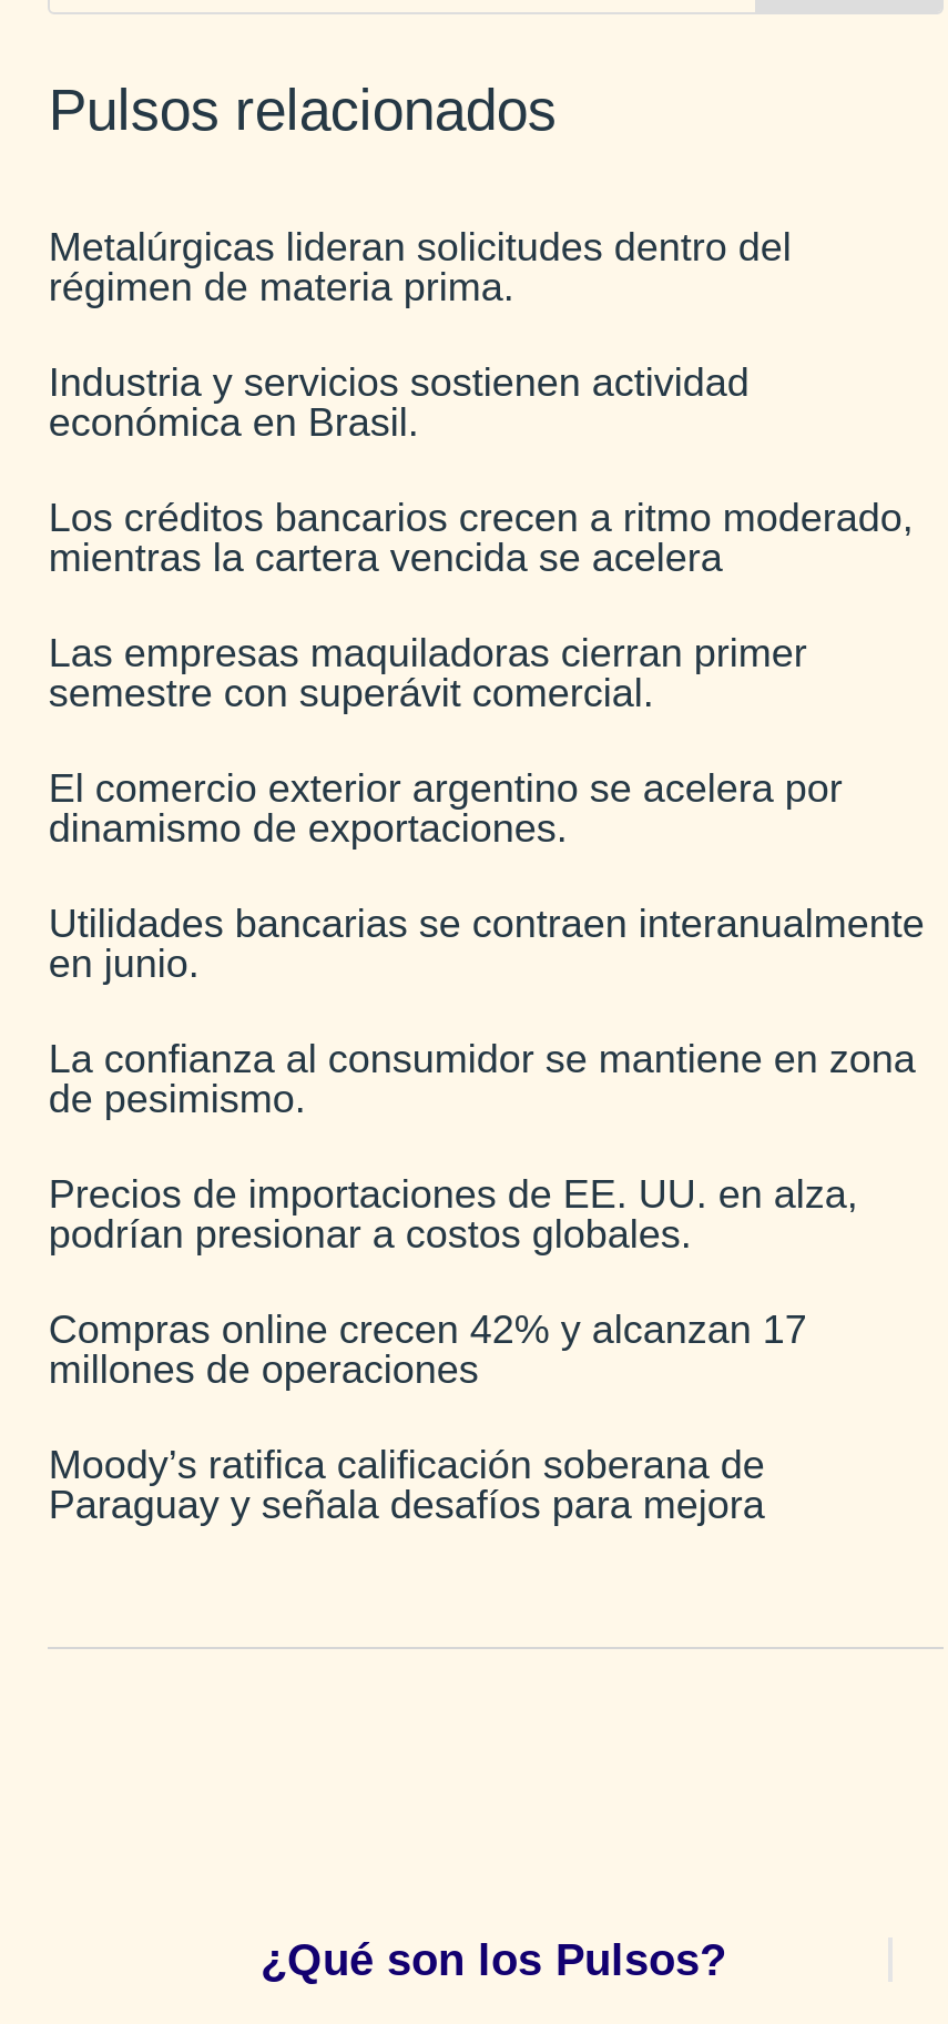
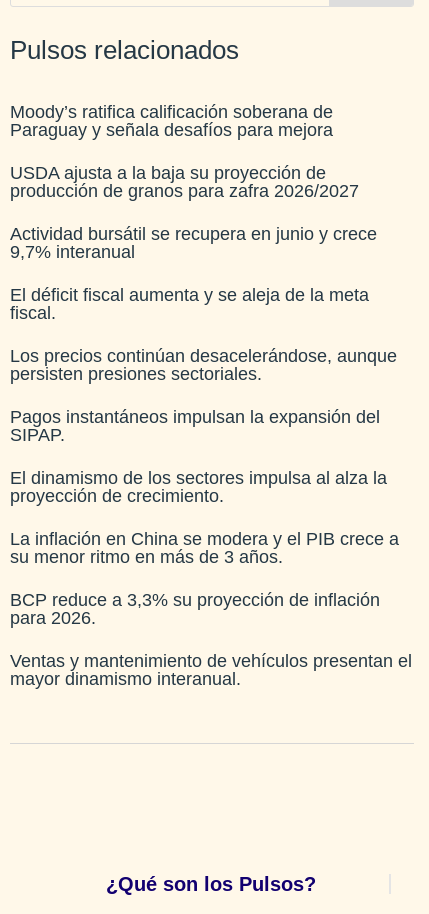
- Metalúrgicas lideran solicitudes dentro del
- régimen de materia prima.
- Industria y servicios sostienen actividad
- económica en Brasil.
- Los créditos bancarios crecen a ritmo moderado,
- mientras la cartera vencida se acelera
- Las empresas maquiladoras cierran primer
- semestre con superávit comercial.
- El comercio exterior argentino se acelera por
- dinamismo de exportaciones.
- Utilidades bancarias se contraen interanualmente
- en junio.
- La confianza al consumidor se mantiene en zona
- de pesimismo.
- Precios de importaciones de EE. UU. en alza,
- podrían presionar a costos globales.
- Compras online crecen 42% y alcanzan 17
- millones de operaciones

moved up: Moody’s ratifica calificación soberana de | Paraguay y señala desafíos para mejora

+ USDA ajusta a la baja su proyección de
+ producción de granos para zafra 2026/2027
+ Actividad bursátil se recupera en junio y crece
+ 9,7% interanual
+ El déficit fiscal aumenta y se aleja de la meta
+ fiscal.
+ Los precios continúan desacelerándose, aunque
+ persisten presiones sectoriales.
+ Pagos instantáneos impulsan la expansión del
+ SIPAP.
+ El dinamismo de los sectores impulsa al alza la
+ proyección de crecimiento.
+ La inflación en China se modera y el PIB crece a
+ su menor ritmo en más de 3 años.
+ BCP reduce a 3,3% su proyección de inflación
+ para 2026.
+ Ventas y mantenimiento de vehículos presentan el
+ mayor dinamismo interanual.
